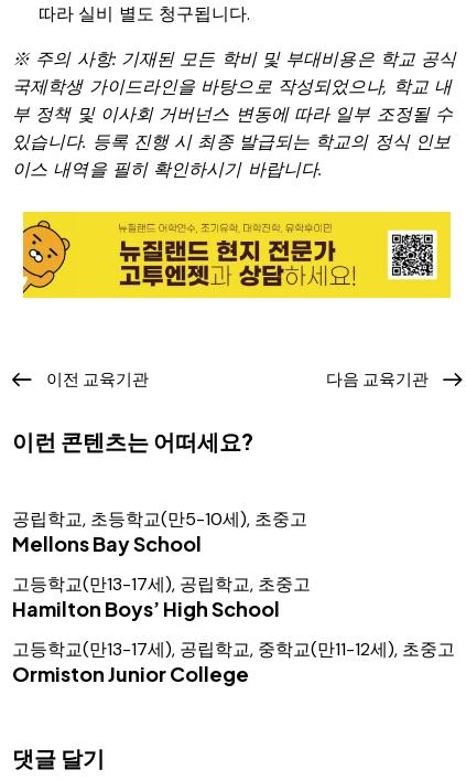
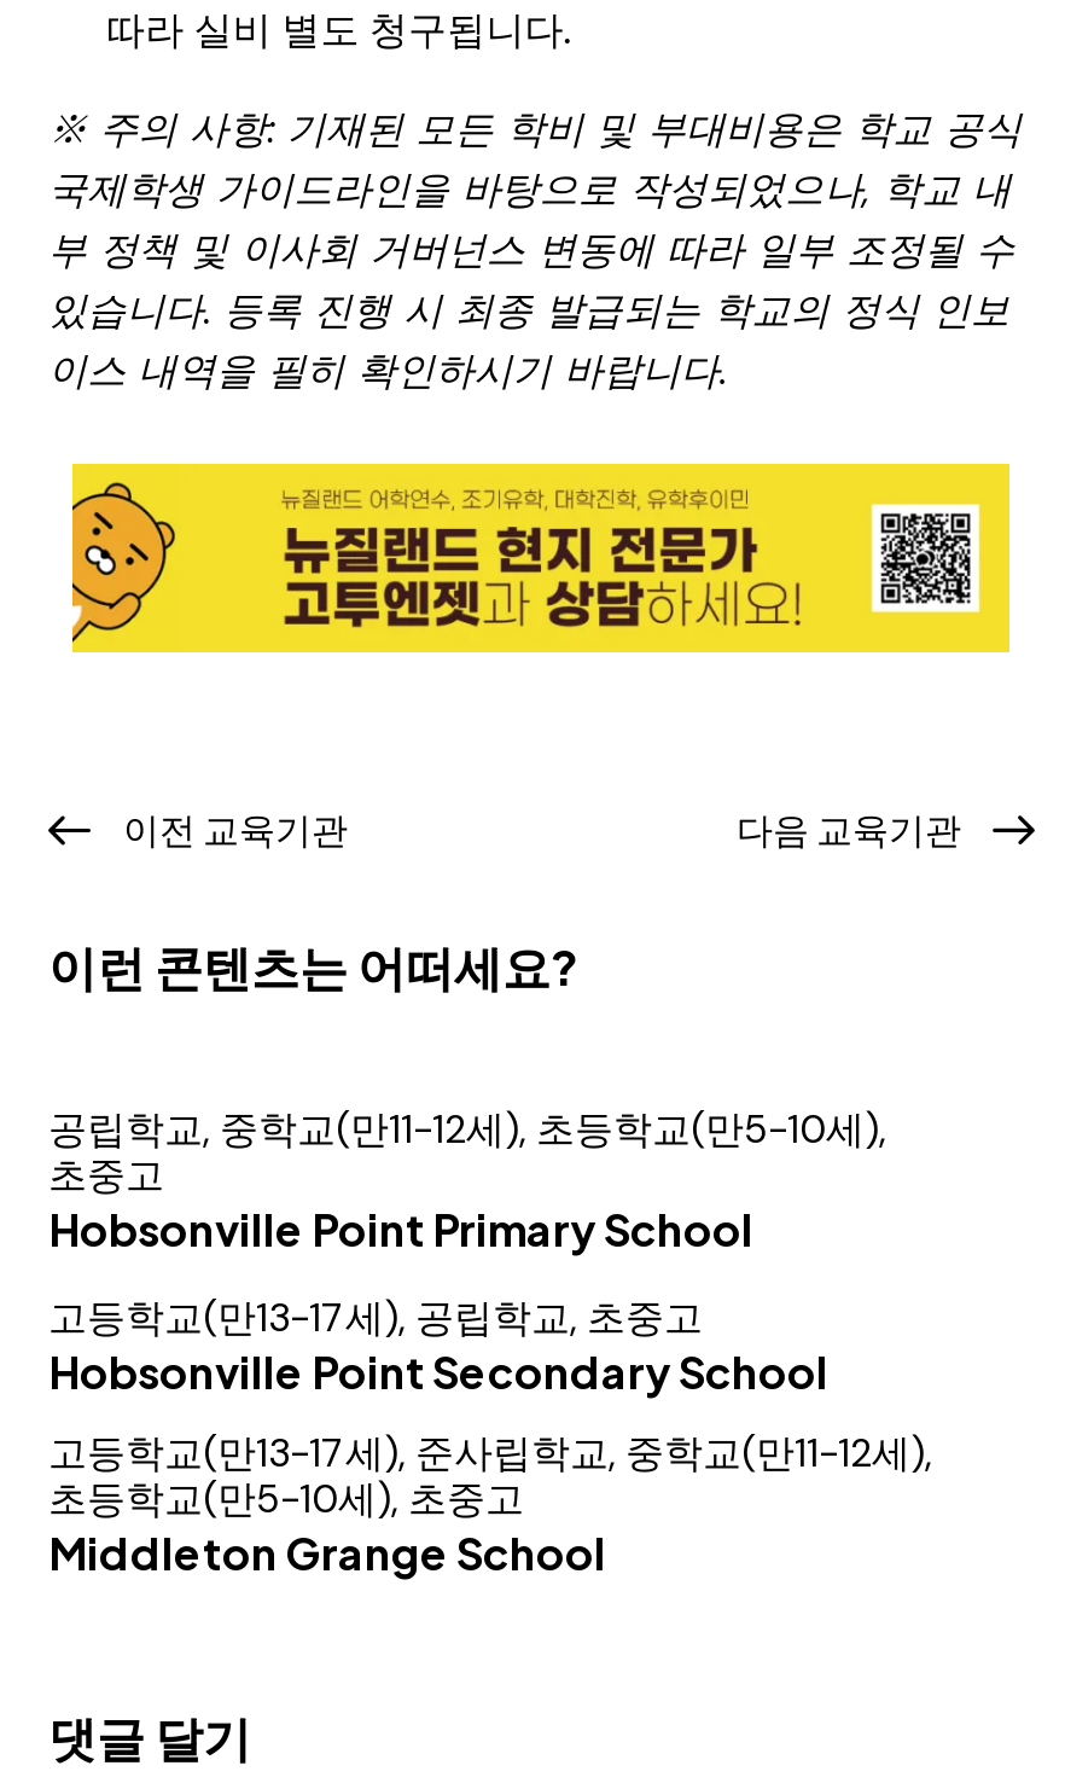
- 공립학교, 초등학교(만5-10세), 초중고
- Mellons Bay School
+ 공립학교, 중학교(만11-12세), 초등학교(만5-10세),
+ 초중고
+ Hobsonville Point Primary School

- Hamilton Boys’ High School
+ Hobsonville Point Secondary School

- 고등학교(만13-17세), 공립학교, 중학교(만11-12세), 초중고
- Ormiston Junior College
+ 고등학교(만13-17세), 준사립학교, 중학교(만11-12세),
+ 초등학교(만5-10세), 초중고
+ Middleton Grange School
